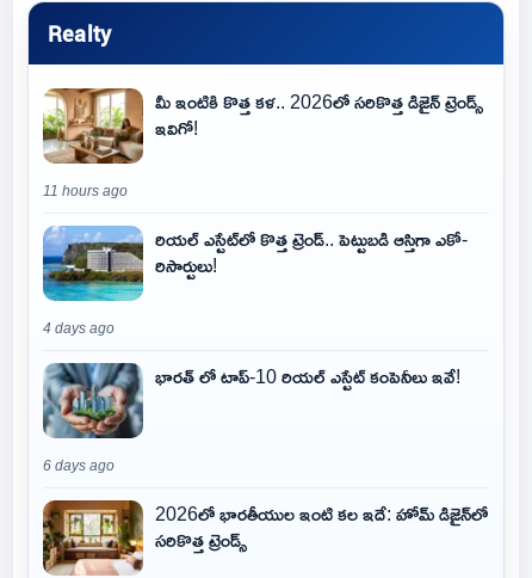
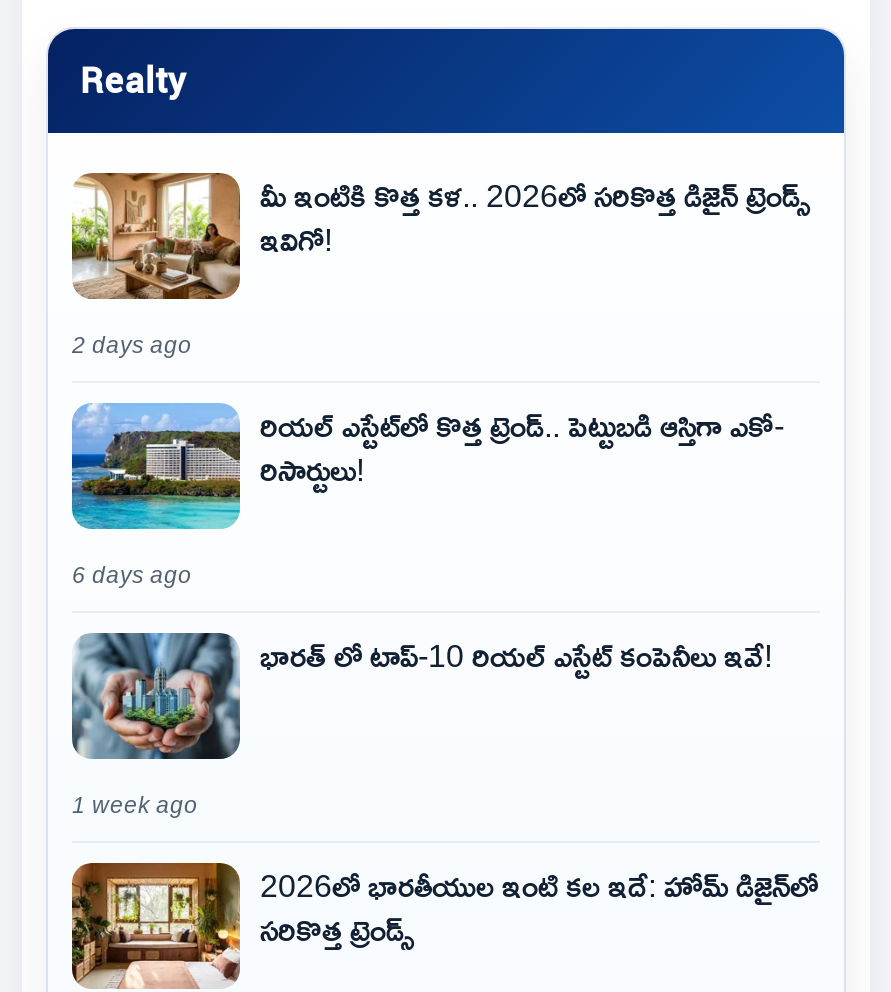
- 11 hours ago
+ 2 days ago

- 4 days ago
+ 6 days ago

- 6 days ago
+ 1 week ago
